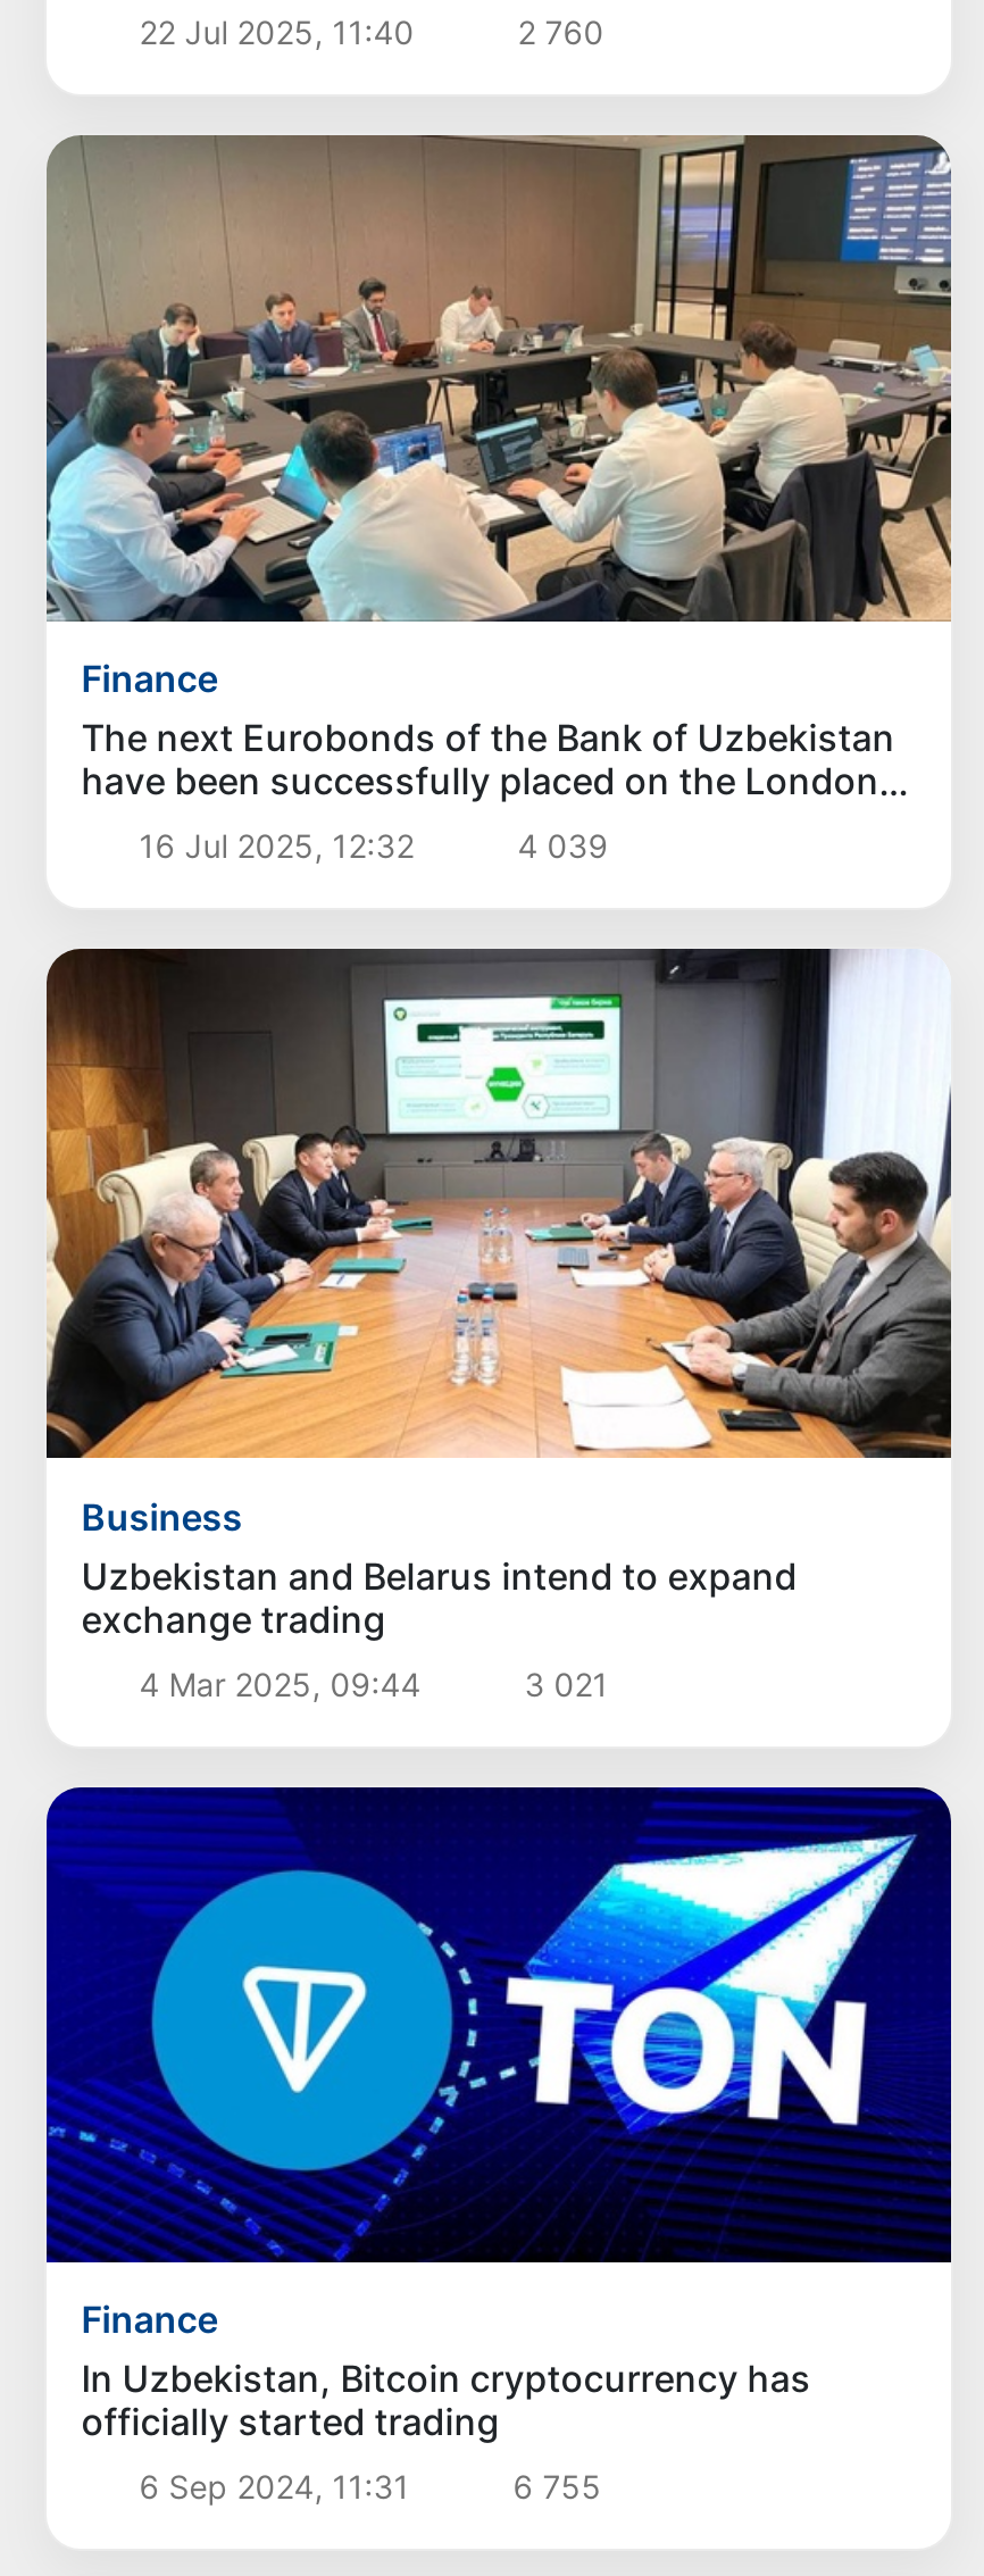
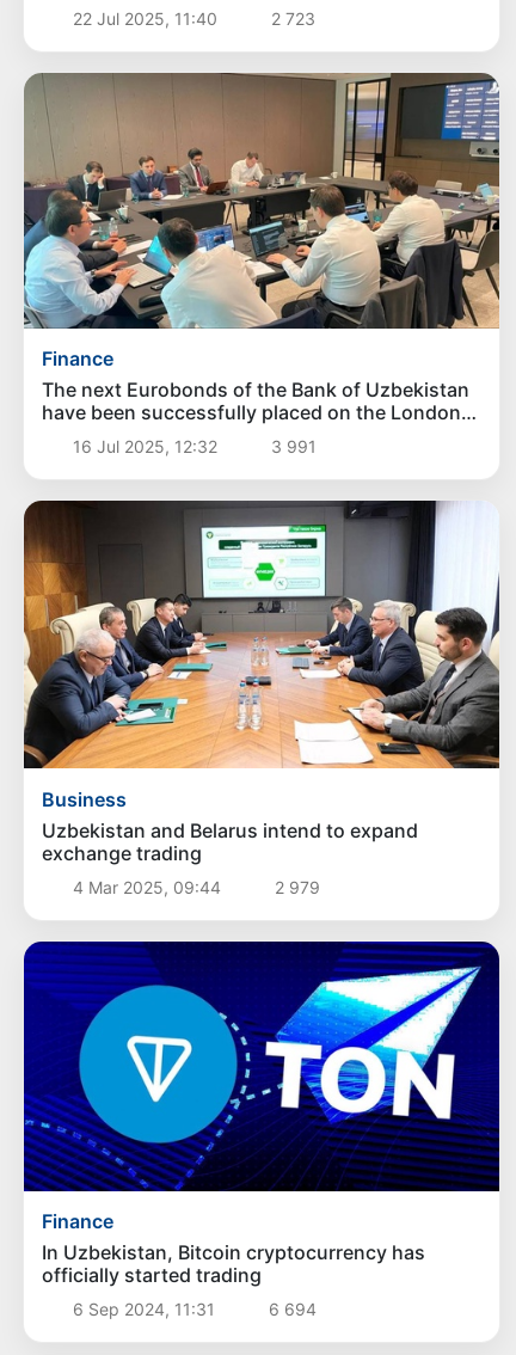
- 2 760
+ 2 723

- 4 039
+ 3 991

- 3 021
+ 2 979

- 6 755
+ 6 694
